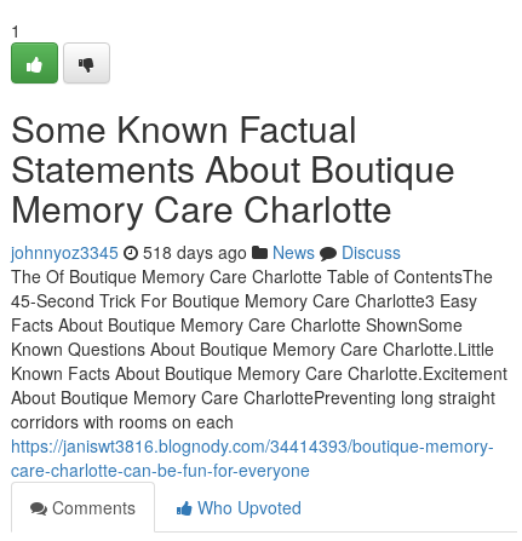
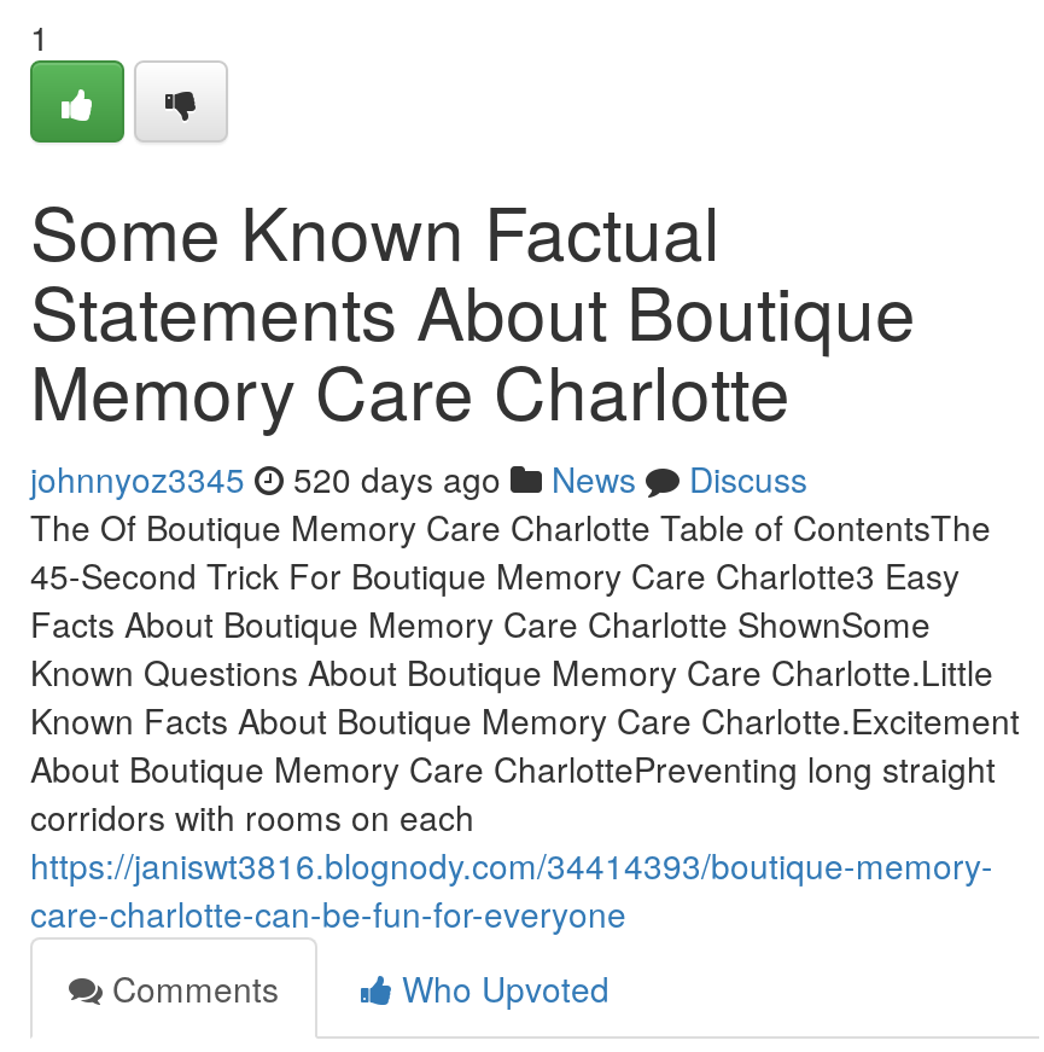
- johnnyoz3345 518 days ago News Discuss
+ johnnyoz3345 520 days ago News Discuss
